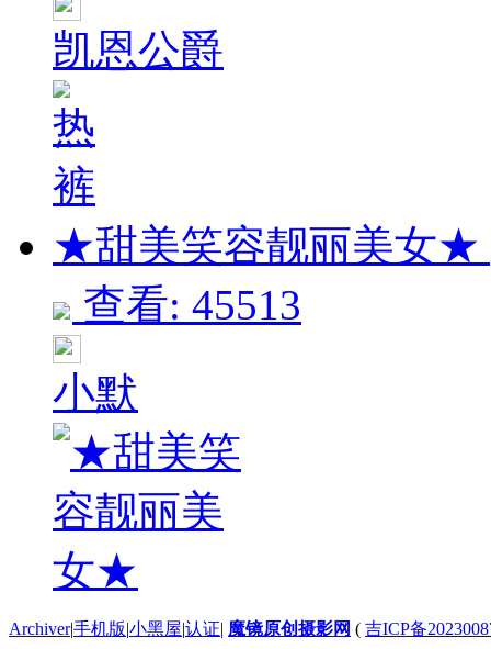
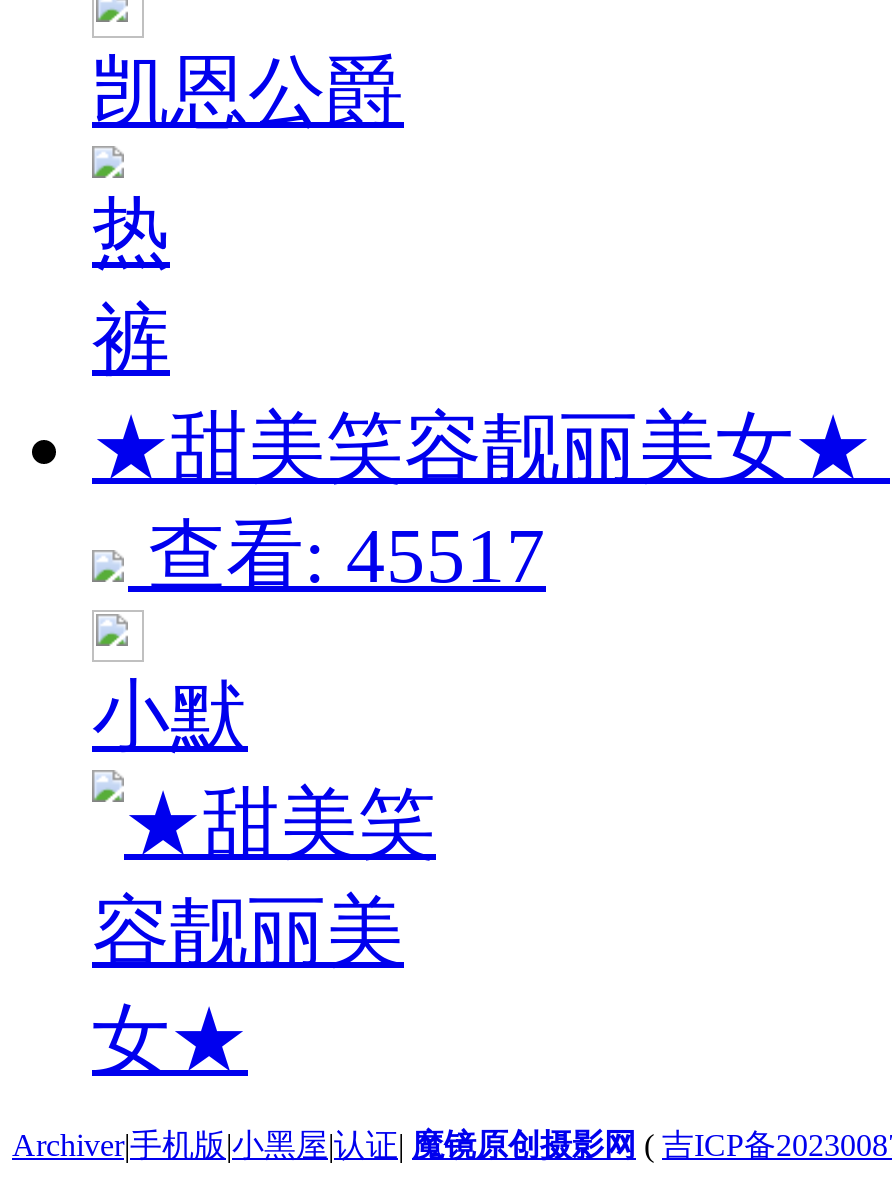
- 查看: 45513
+ 查看: 45517
